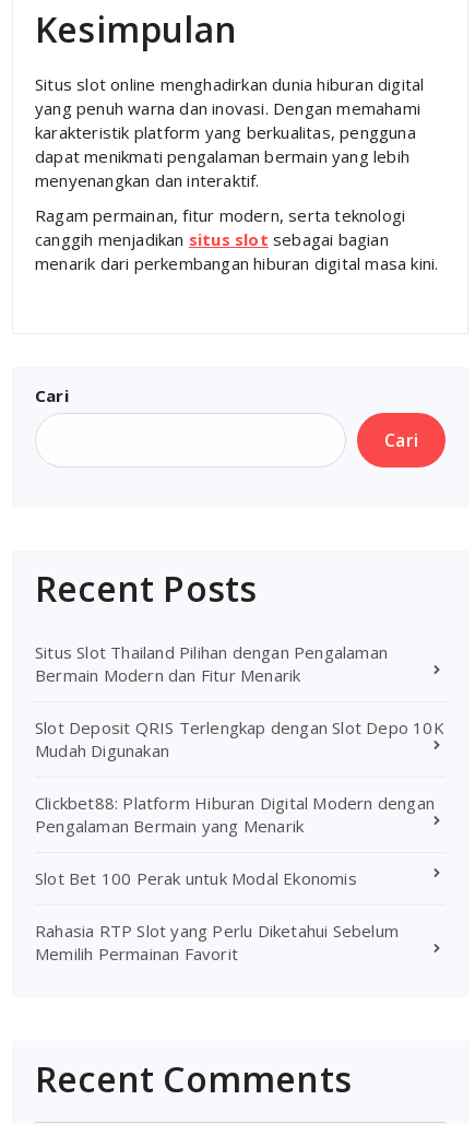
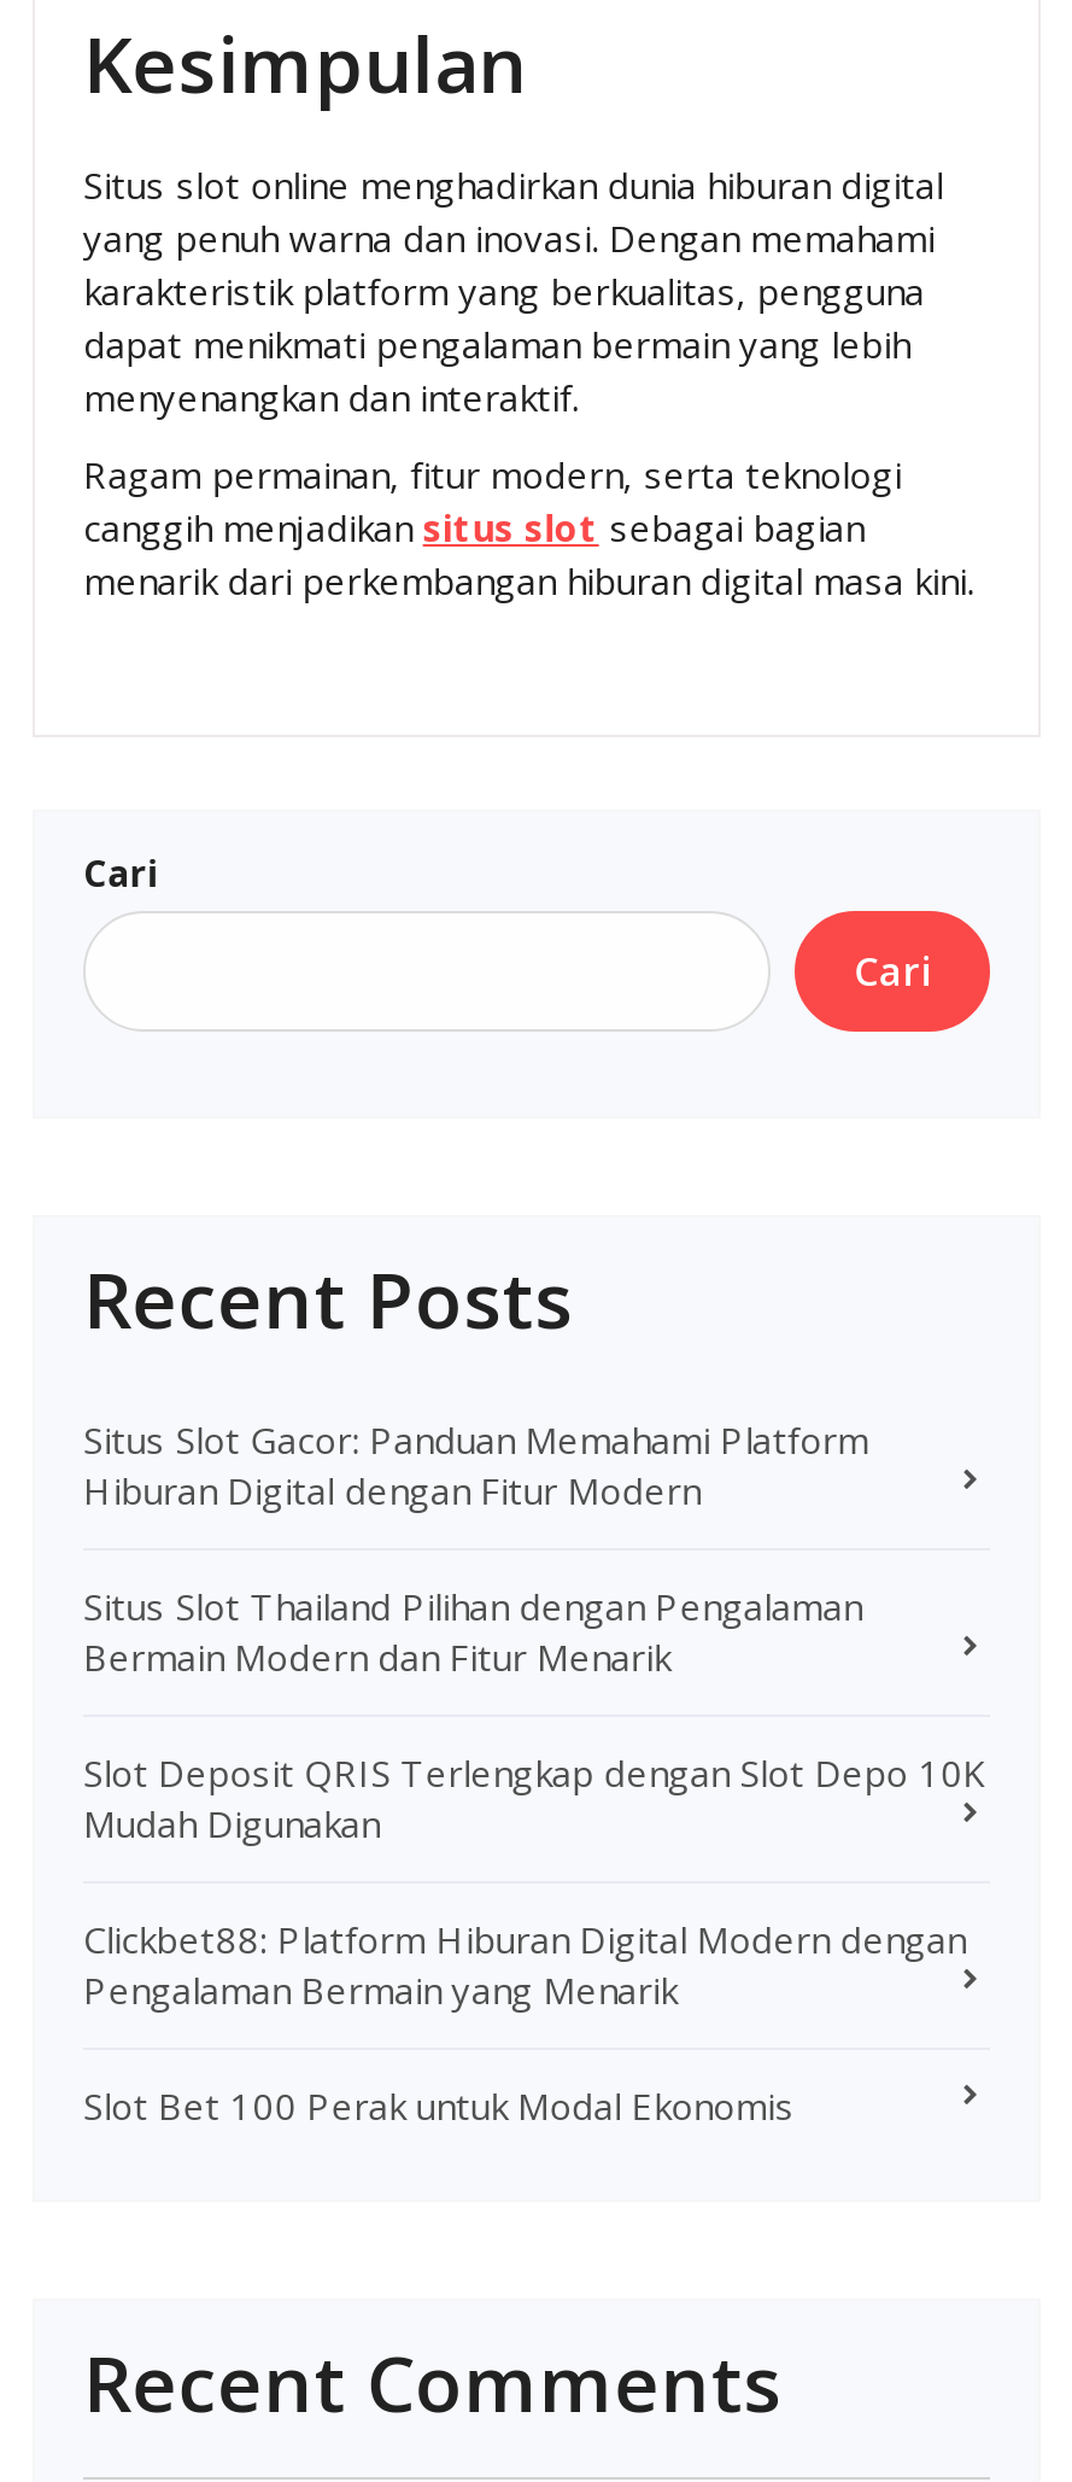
+ Situs Slot Gacor: Panduan Memahami Platform
+ Hiburan Digital dengan Fitur Modern

moved down: Situs Slot Thailand Pilihan dengan Pengalaman | Bermain Modern dan Fitur Menarik | Slot Deposit QRIS Terlengkap dengan Slot Depo 10K | Mudah Digunakan | Clickbet88: Platform Hiburan Digital Modern dengan | Pengalaman Bermain yang Menarik | Slot Bet 100 Perak untuk Modal Ekonomis

- Rahasia RTP Slot yang Perlu Diketahui Sebelum
- Memilih Permainan Favorit
